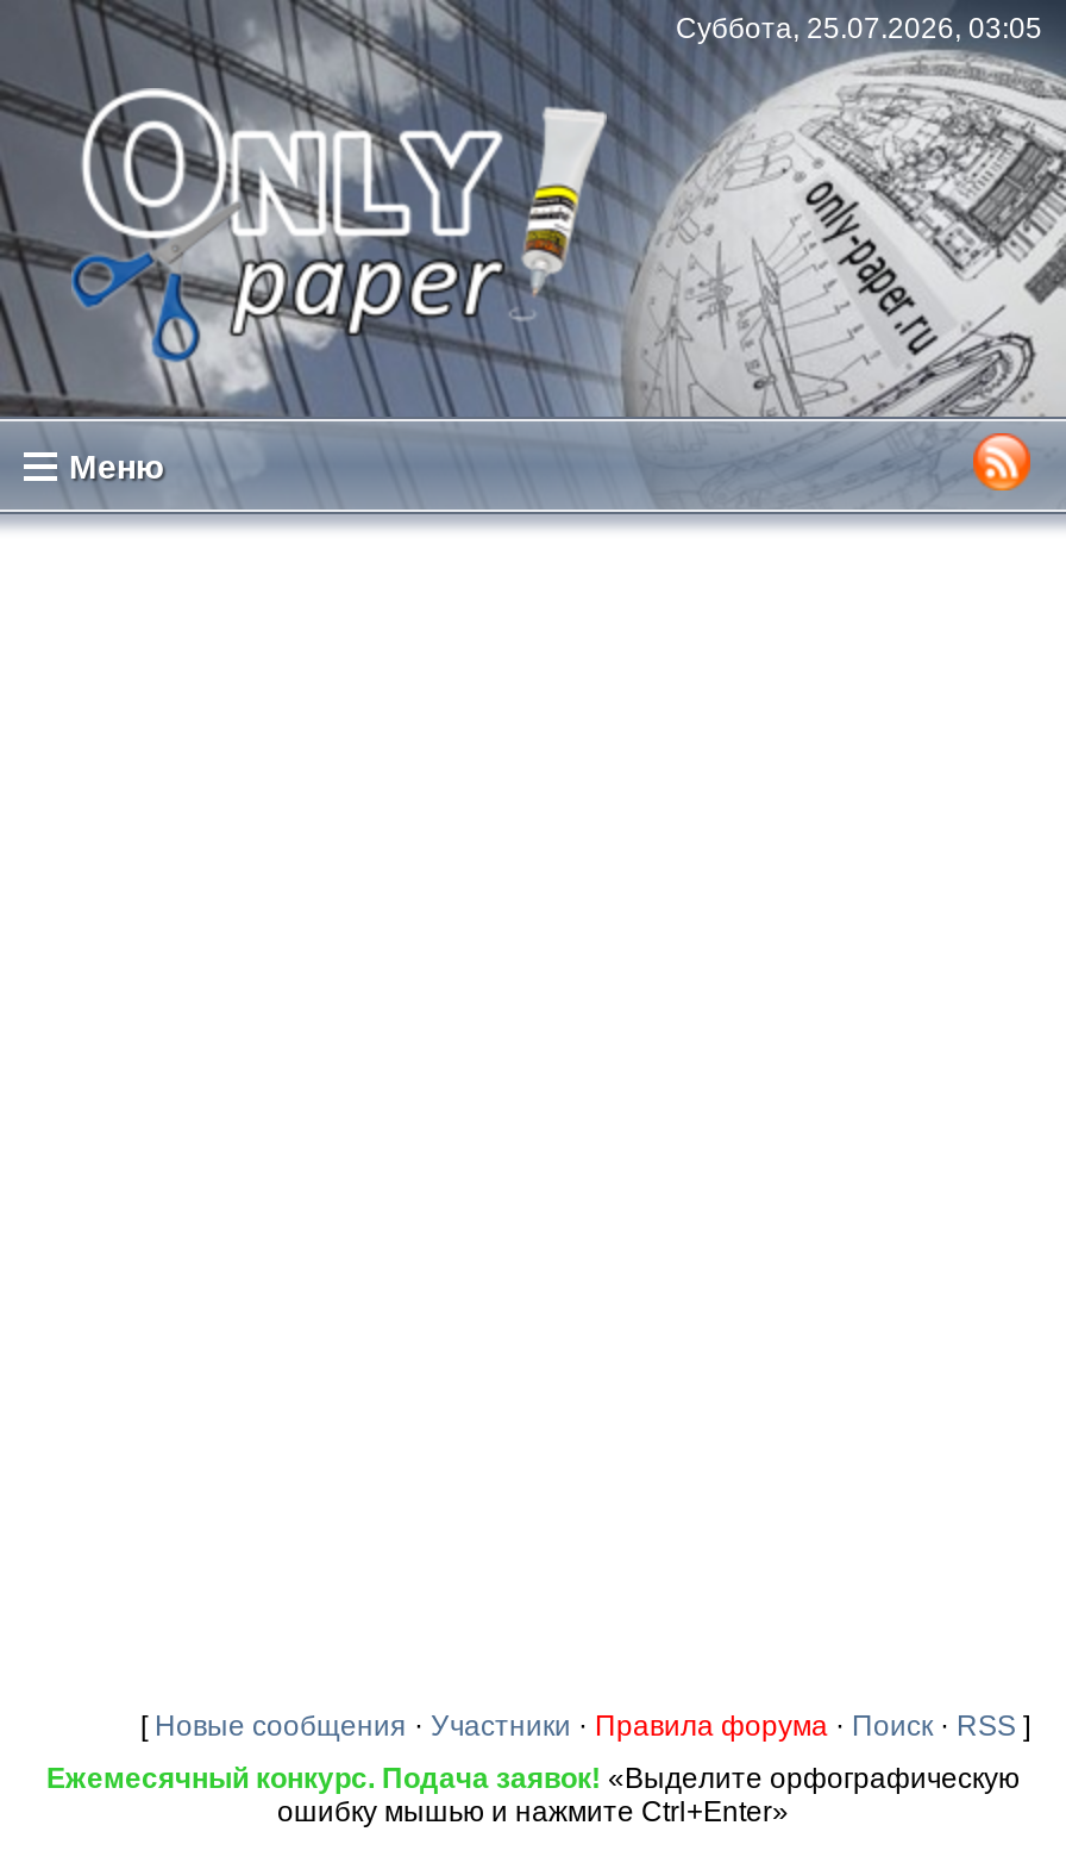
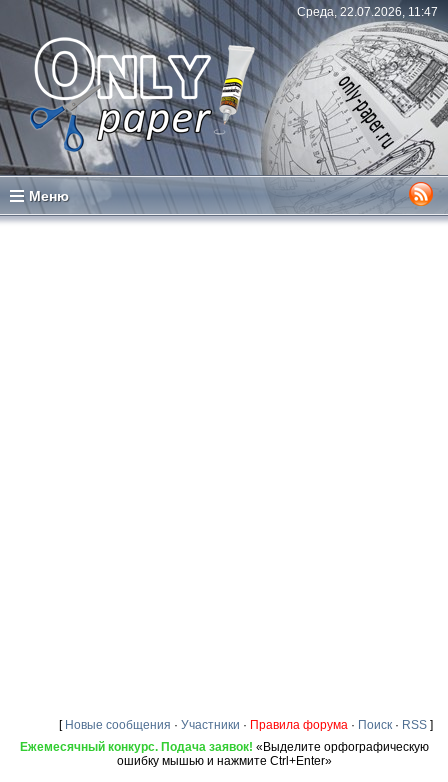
- Суббота, 25.07.2026, 03:05
+ Среда, 22.07.2026, 11:47
